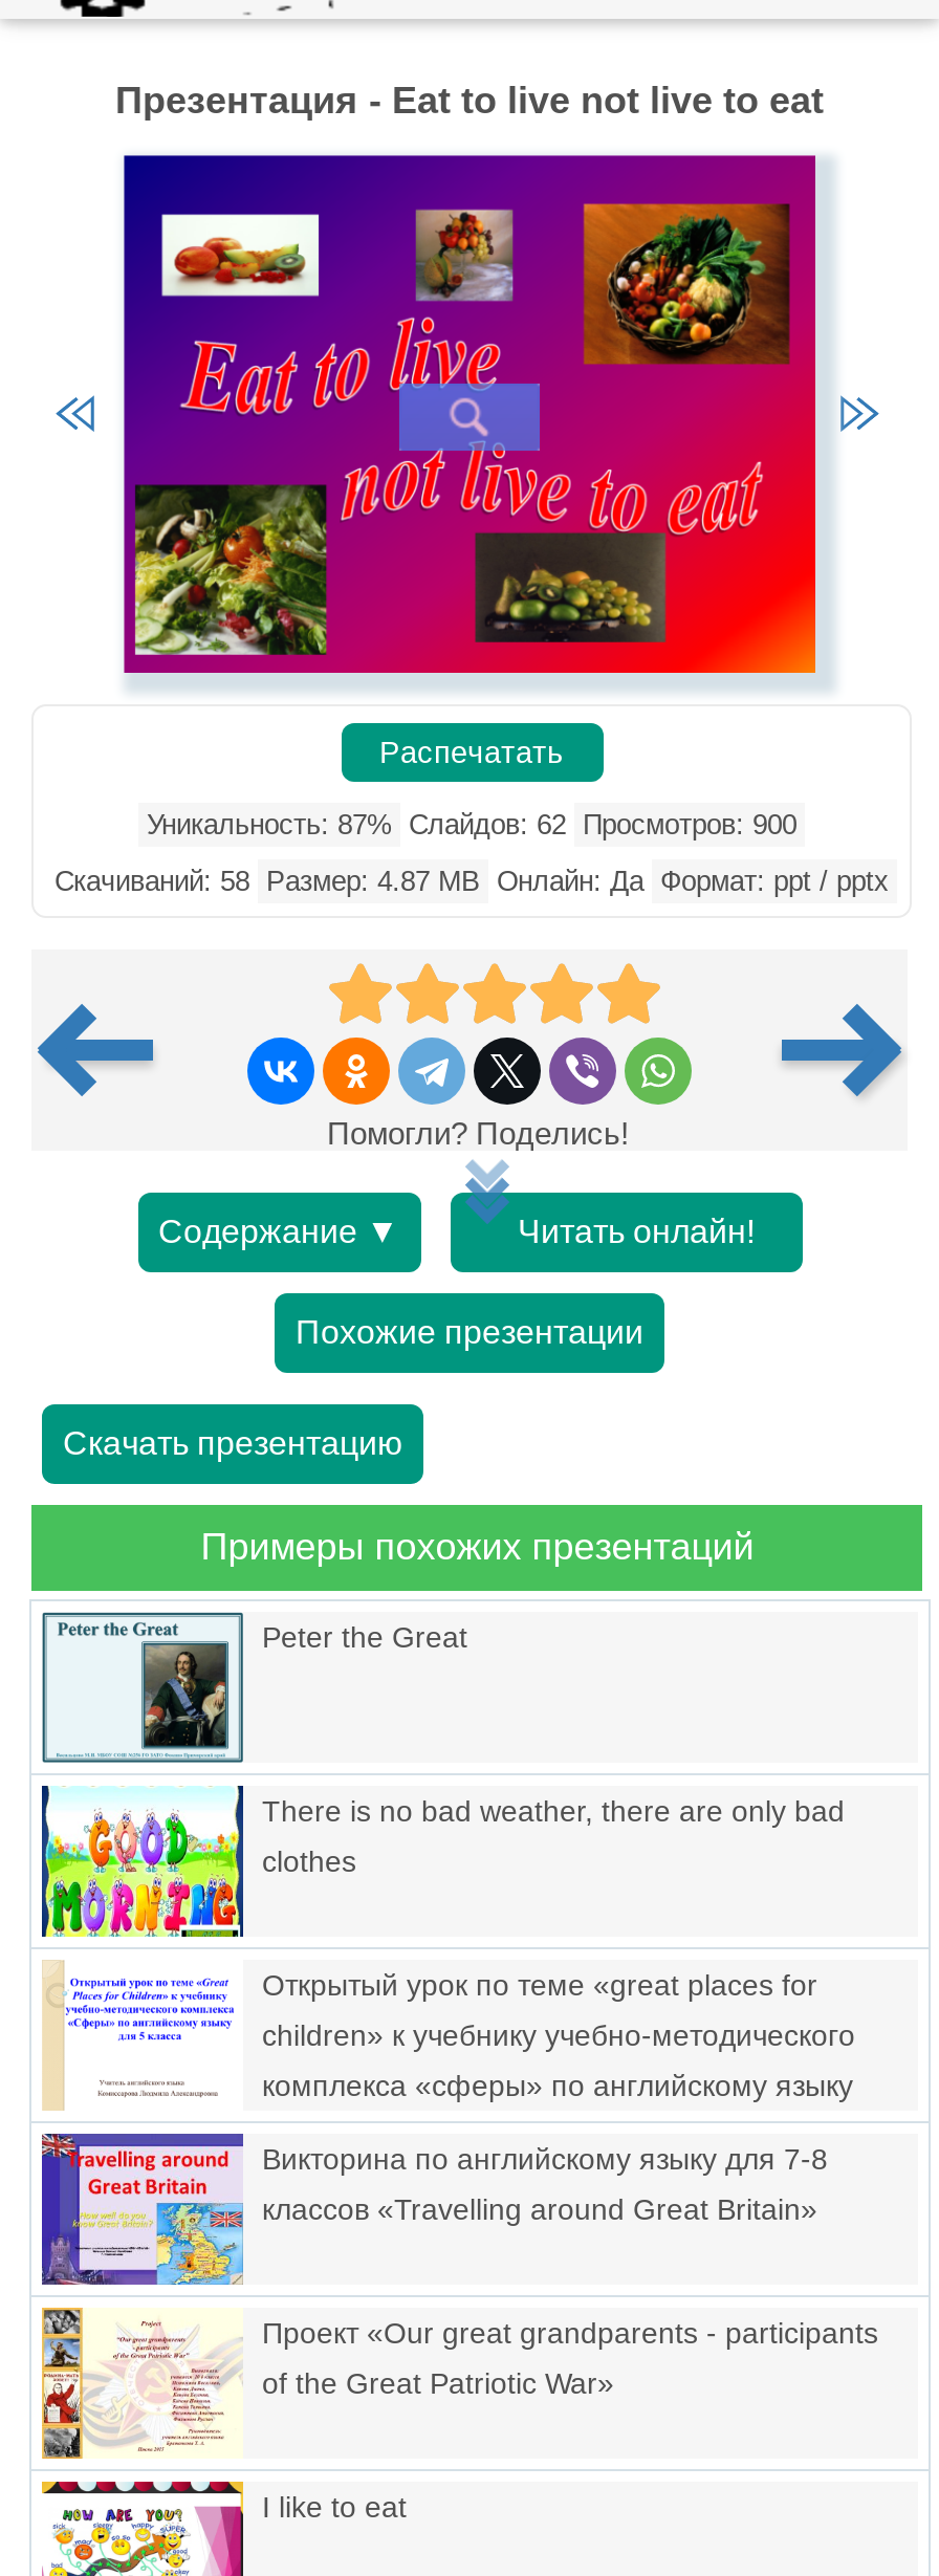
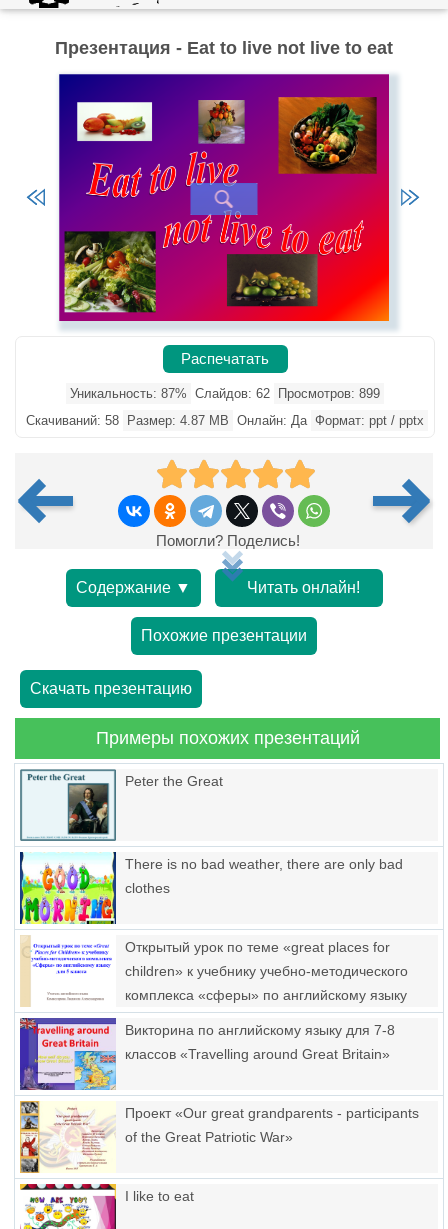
- Уникальность: 87% Слайдов: 62 Просмотров: 900
+ Уникальность: 87% Слайдов: 62 Просмотров: 899
